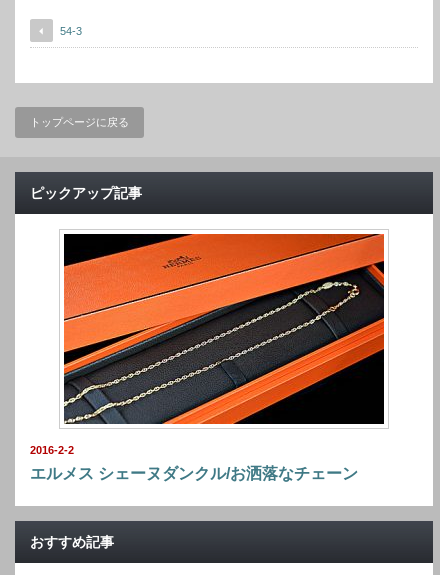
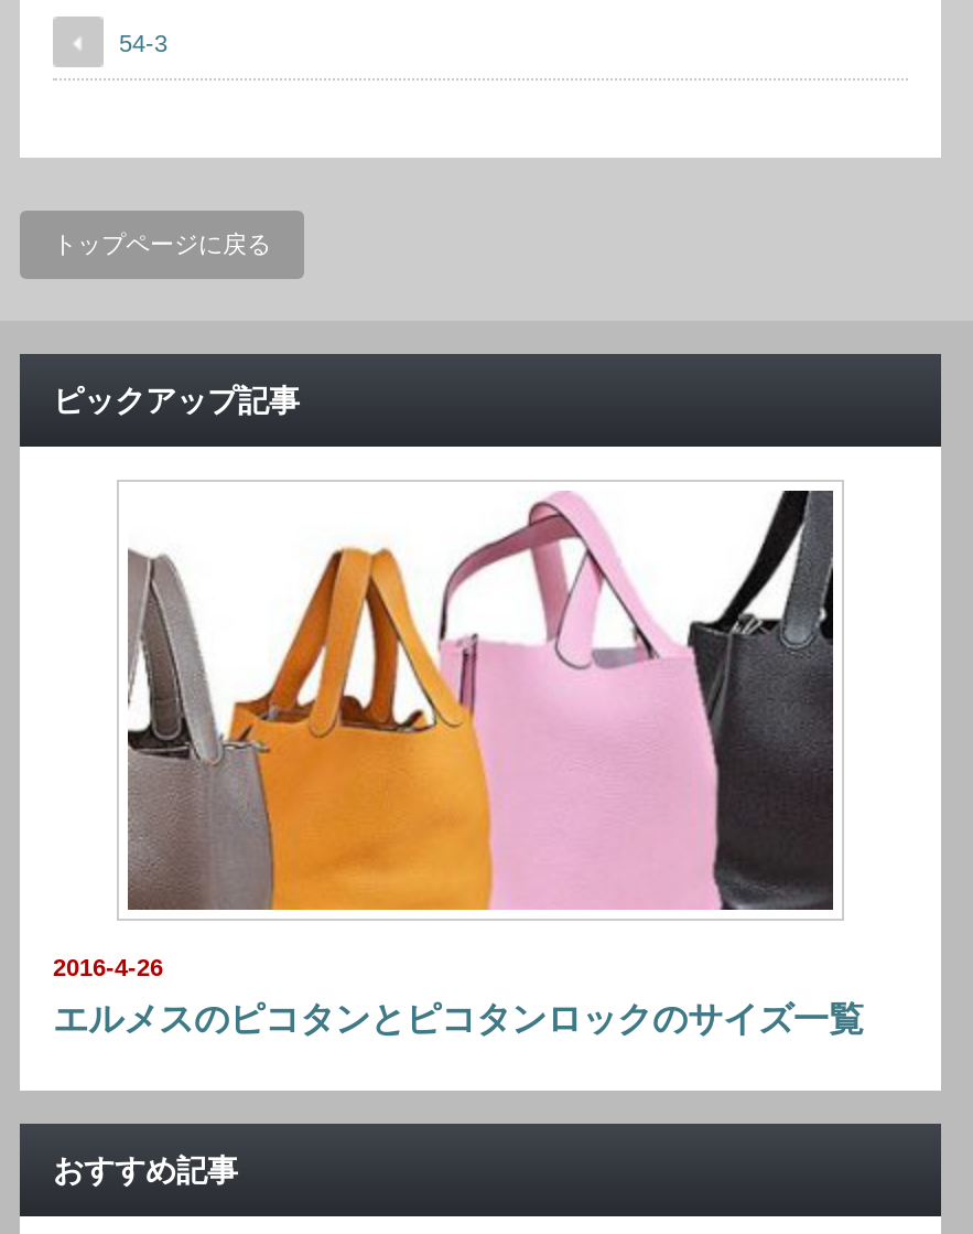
- [image]
- 2016-2-2
+ [image]
+ 2016-4-26

- エルメス シェーヌダンクル/お洒落なチェーン
+ エルメスのピコタンとピコタンロックのサイズ一覧
